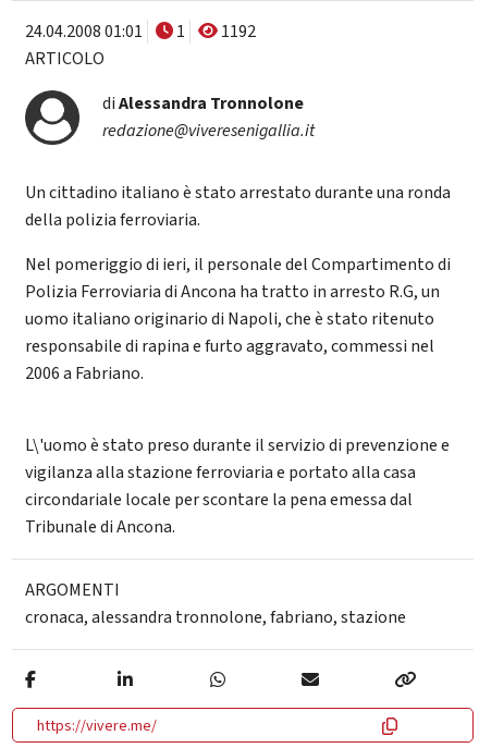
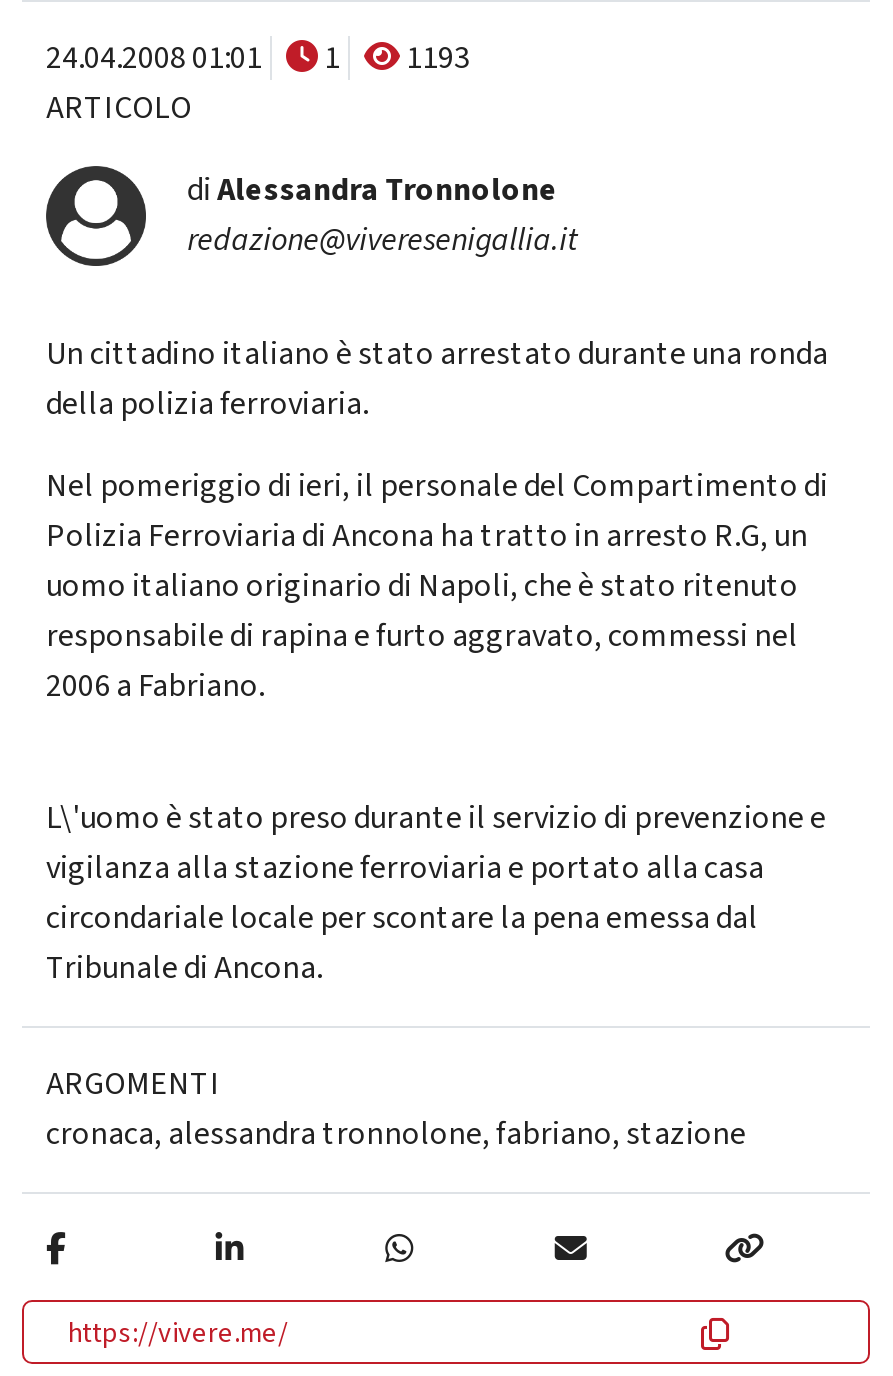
- 24.04.2008 01:01 1 1192
+ 24.04.2008 01:01 1 1193
